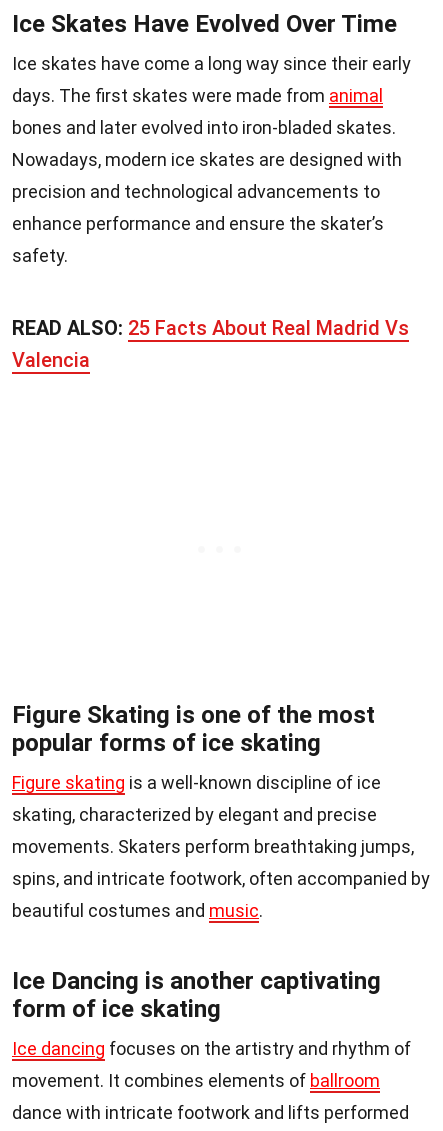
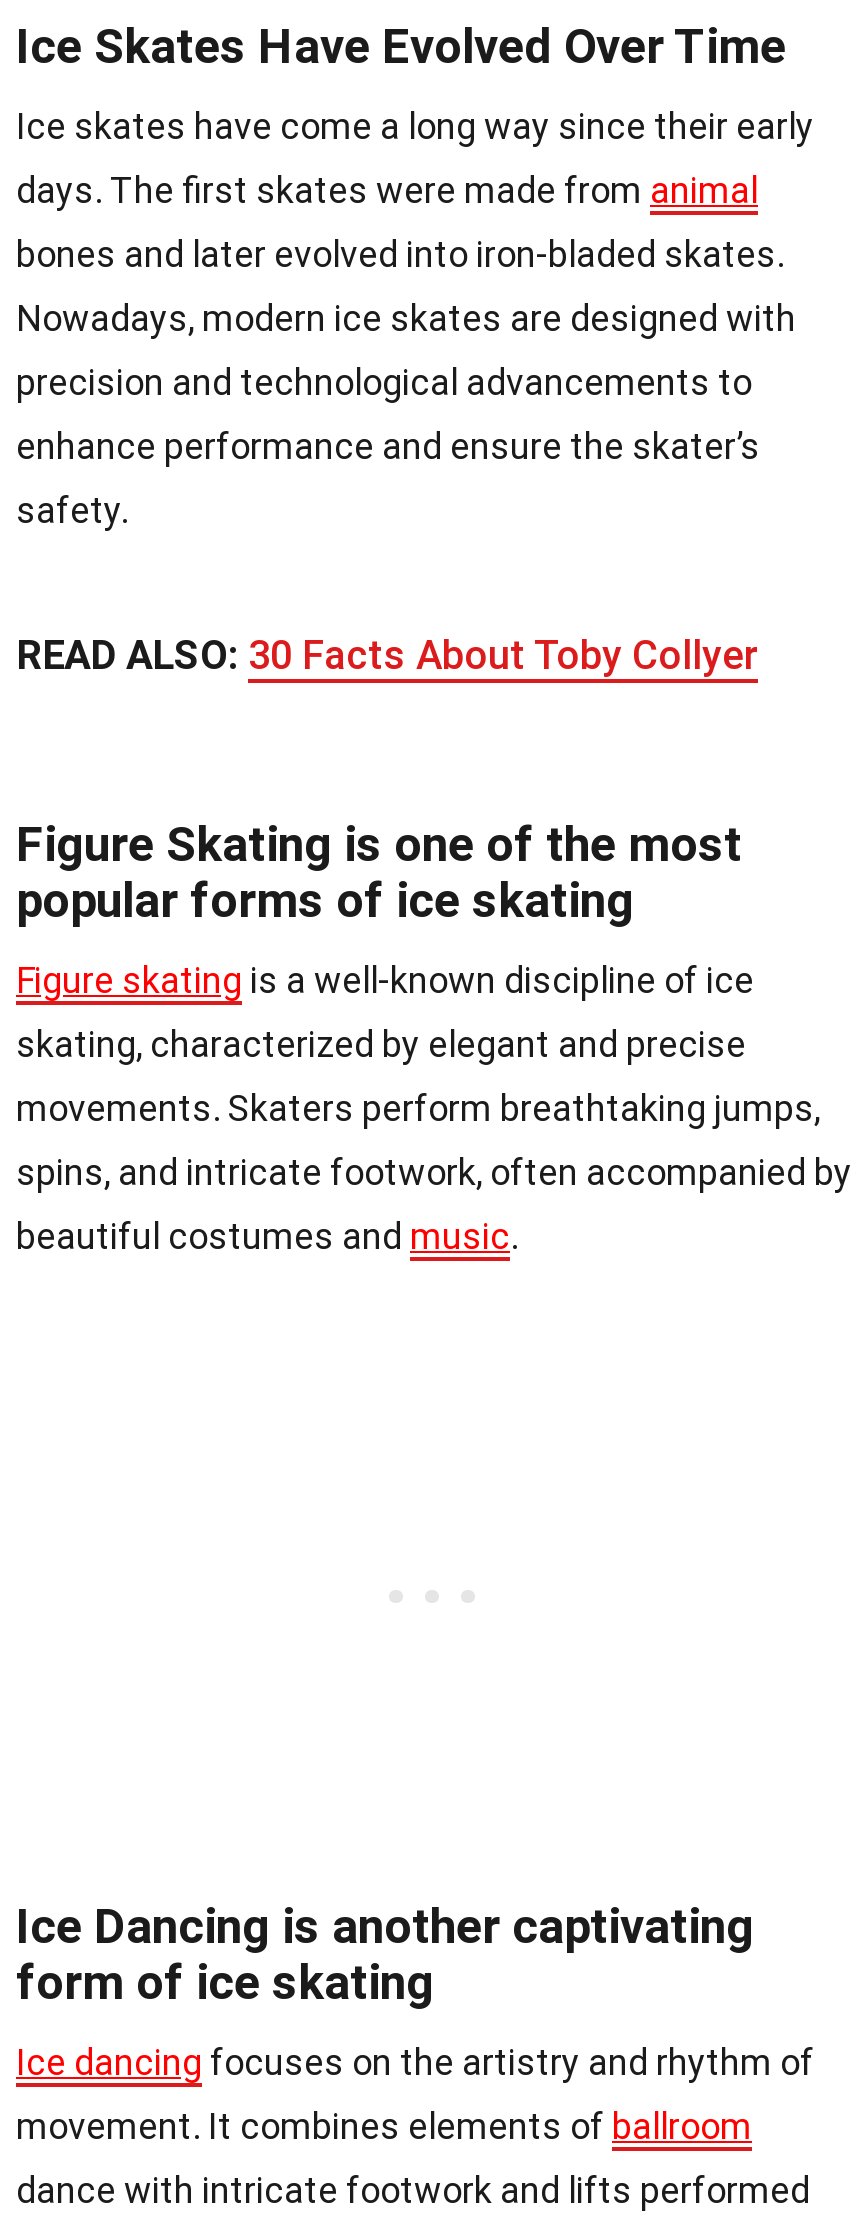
- READ ALSO: 25 Facts About Real Madrid Vs
- Valencia
+ READ ALSO: 30 Facts About Toby Collyer

moved up: Figure Skating is one of the most | popular forms of ice skating | Figure skating is a well-known discipline of ice | skating, characterized by elegant and precise | movements. Skaters perform breathtaking jumps, | spins, and intricate footwork, often accompanied by | beautiful costumes and music.
